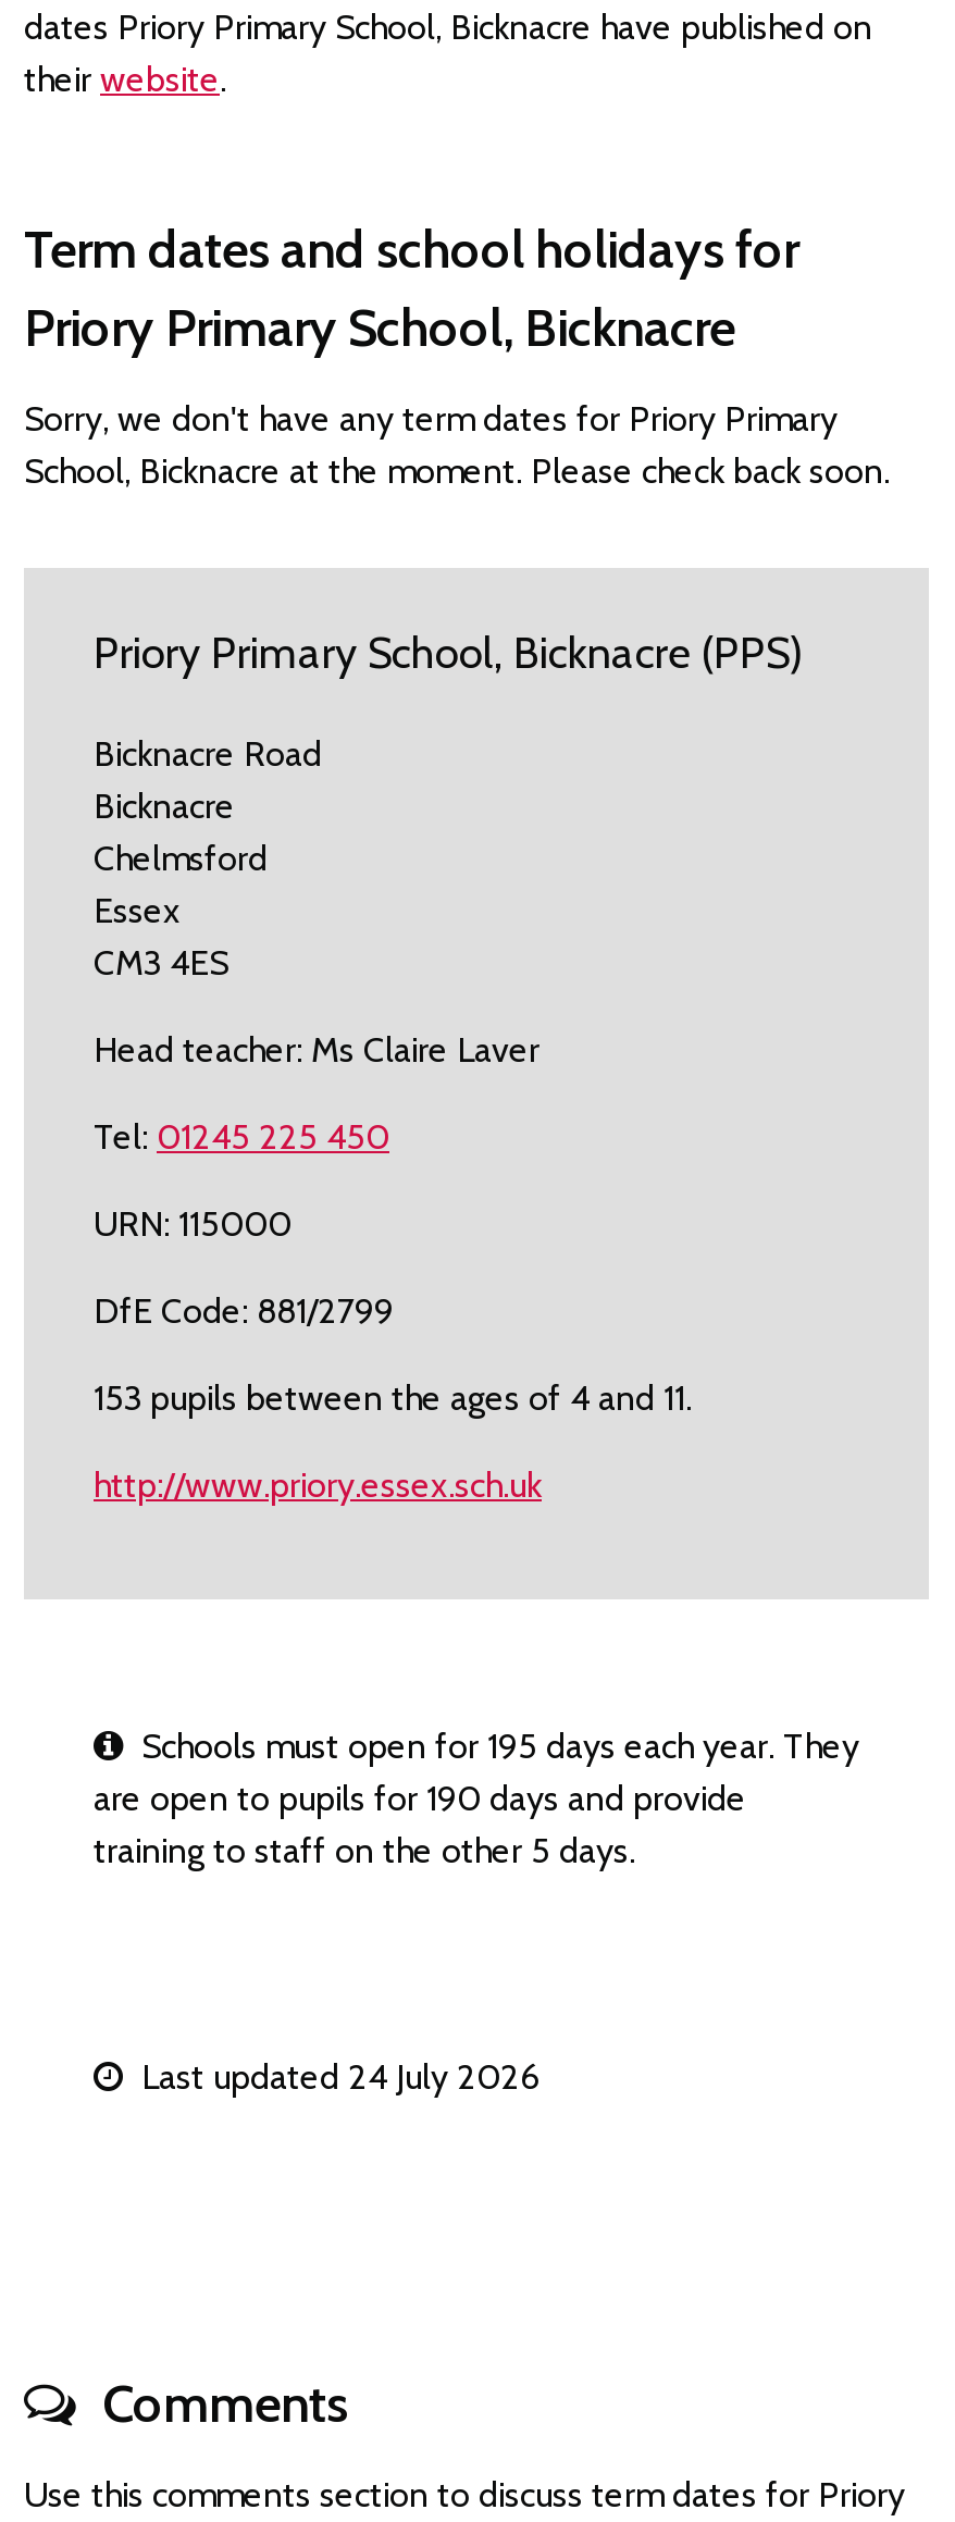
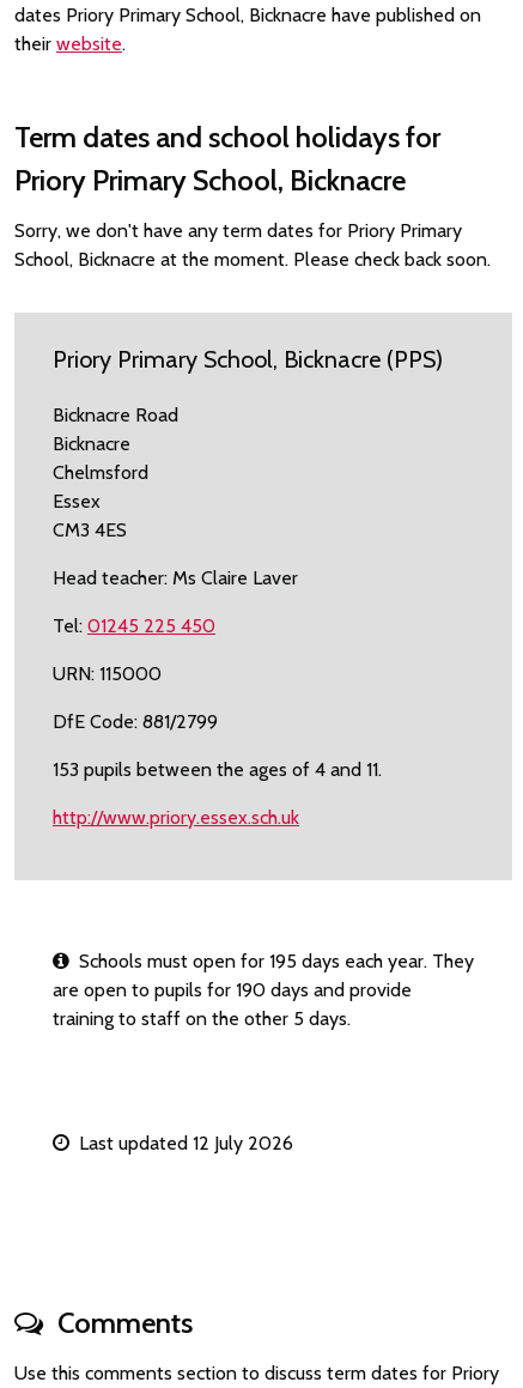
- Last updated 24 July 2026
+ Last updated 12 July 2026
